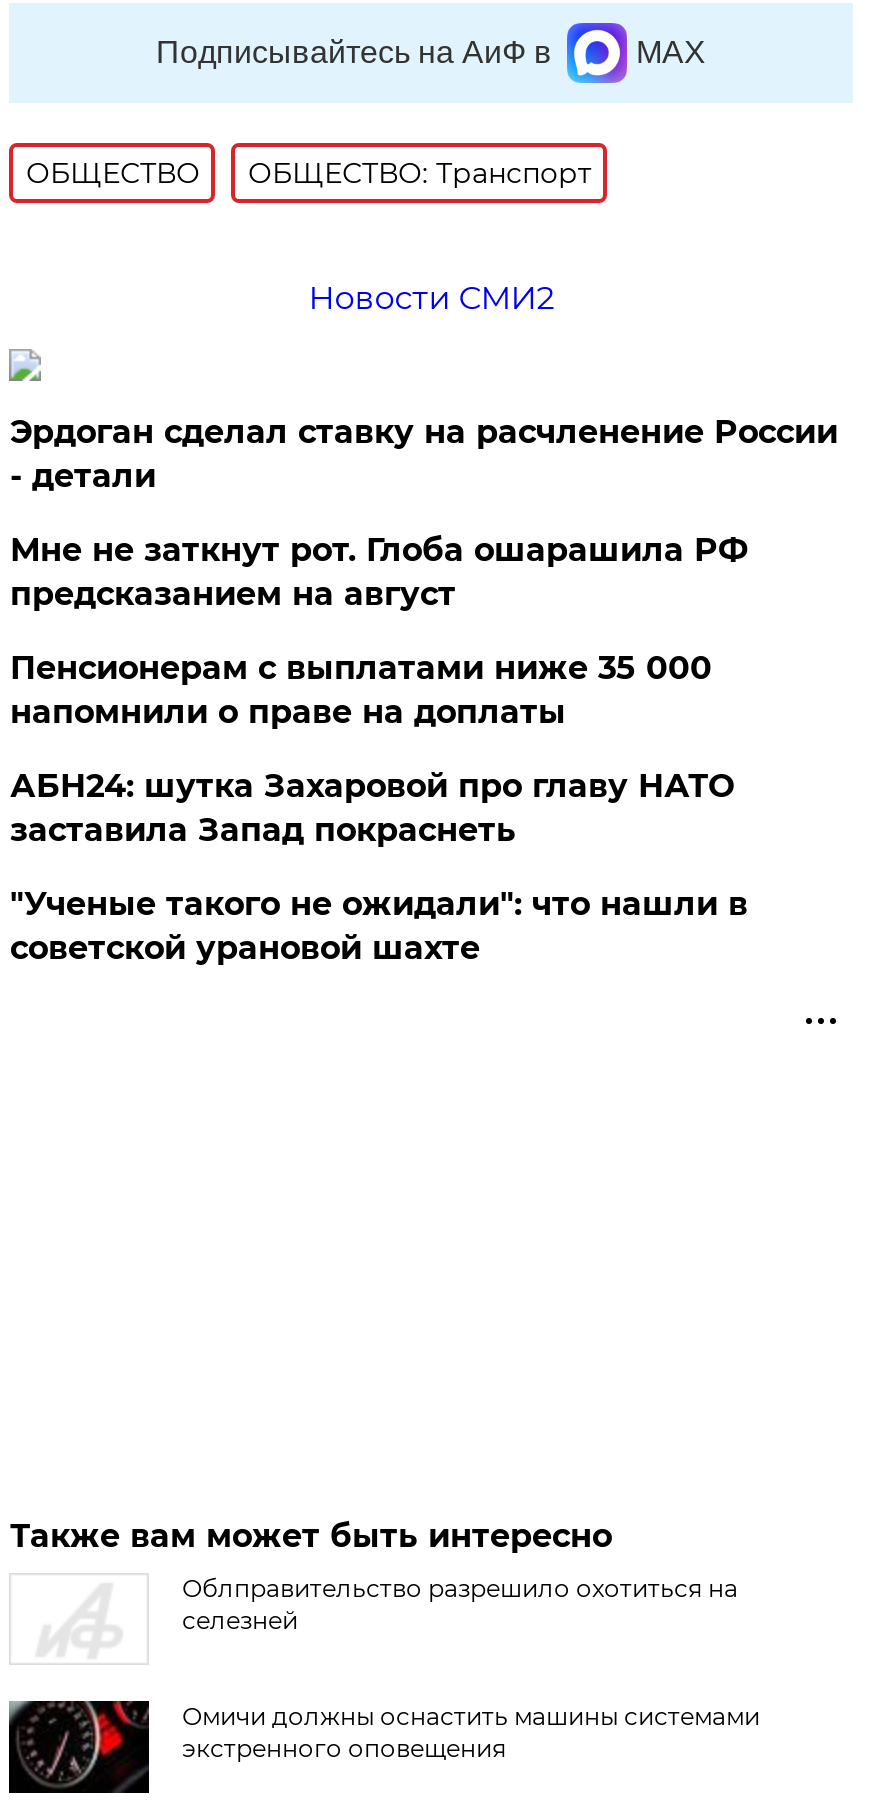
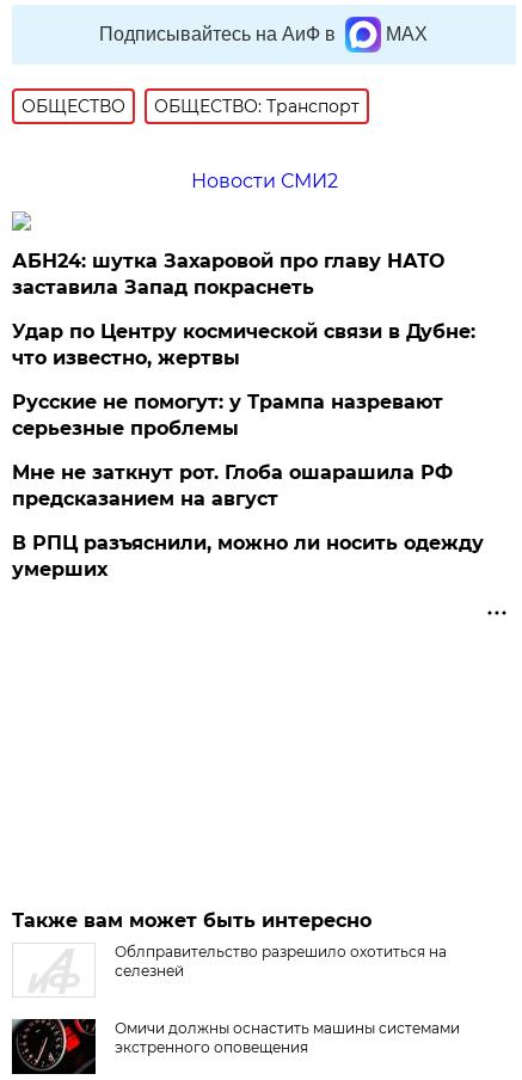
- Эрдоган сделал ставку на расчленение России
- - детали
- Пенсионерам с выплатами ниже 35 000
- напомнили о праве на доплаты

moved down: Мне не заткнут рот. Глоба ошарашила РФ | предсказанием на август

moved up: АБН24: шутка Захаровой про главу НАТО | заставила Запад покраснеть

- "Ученые такого не ожидали": что нашли в
- советской урановой шахте
+ Удар по Центру космической связи в Дубне:
+ что известно, жертвы
+ Русские не помогут: у Трампа назревают
+ серьезные проблемы
+ В РПЦ разъяснили, можно ли носить одежду
+ умерших
